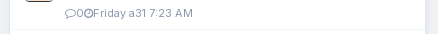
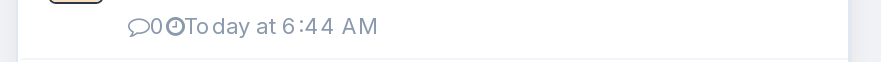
- 0 Friday a31 7:23 AM
+ 0 Today at 6:44 AM
